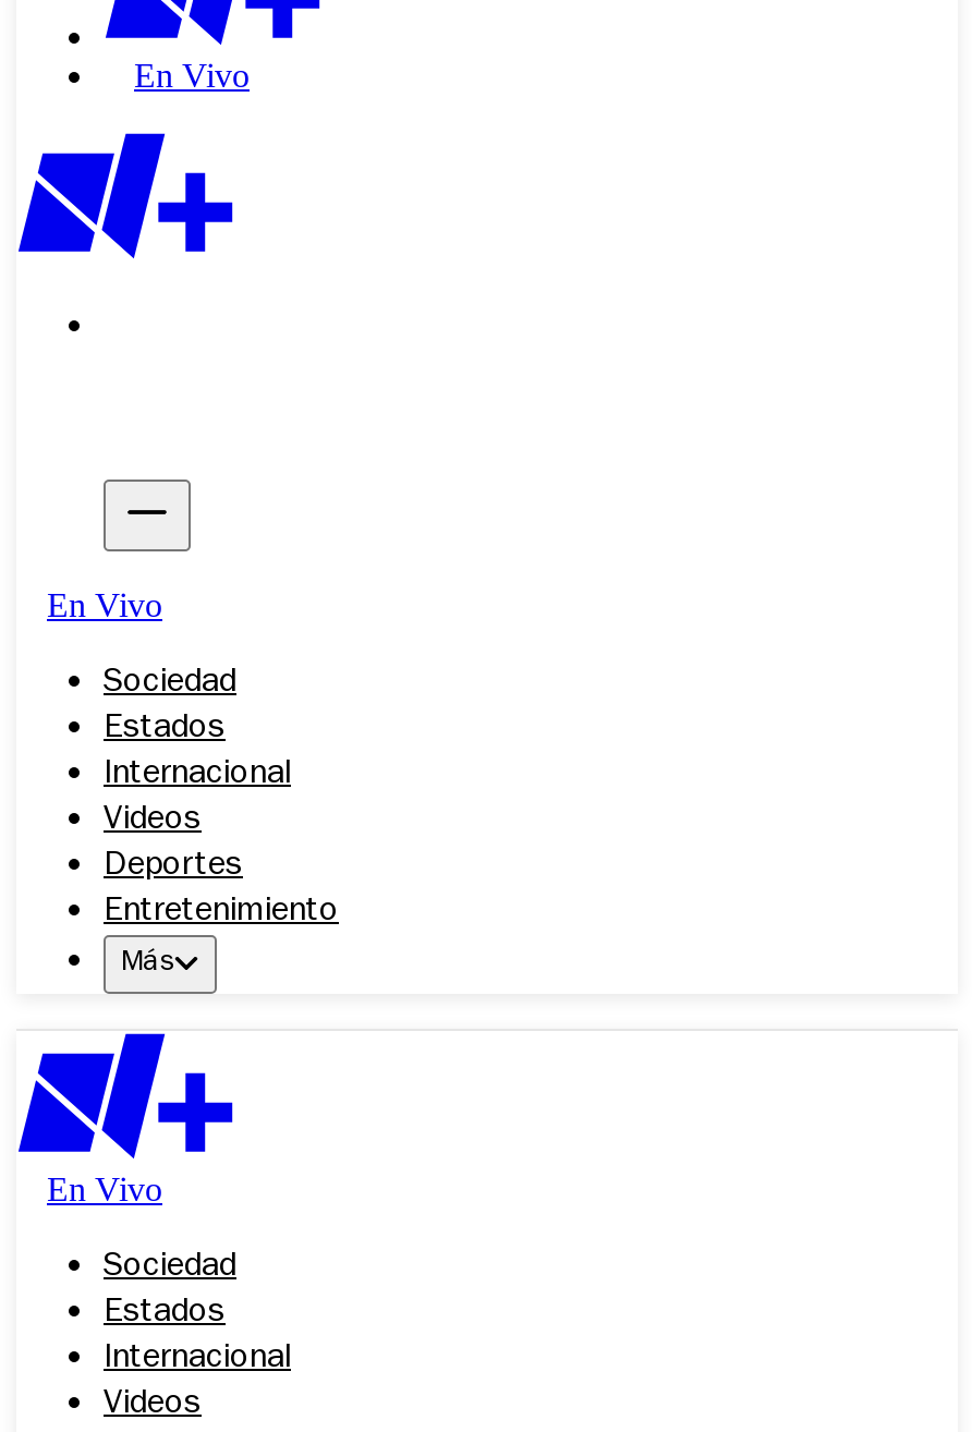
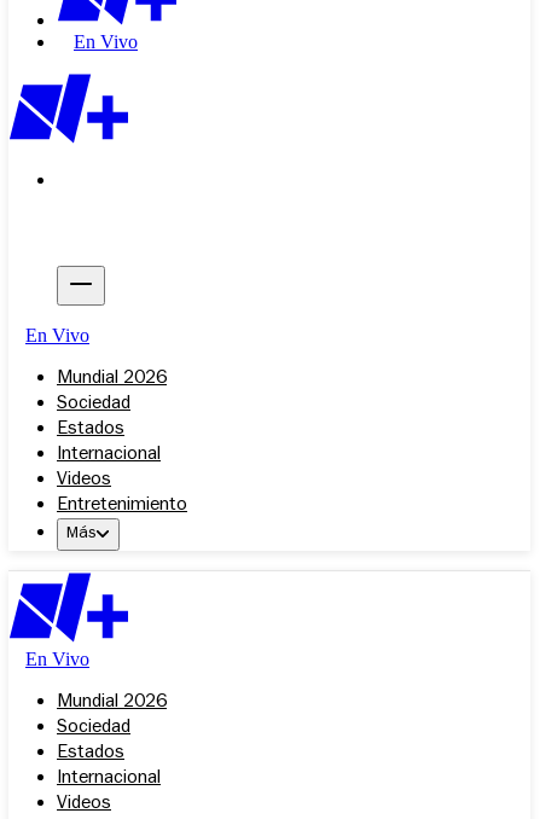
+ Mundial 2026

- Deportes

+ Mundial 2026
